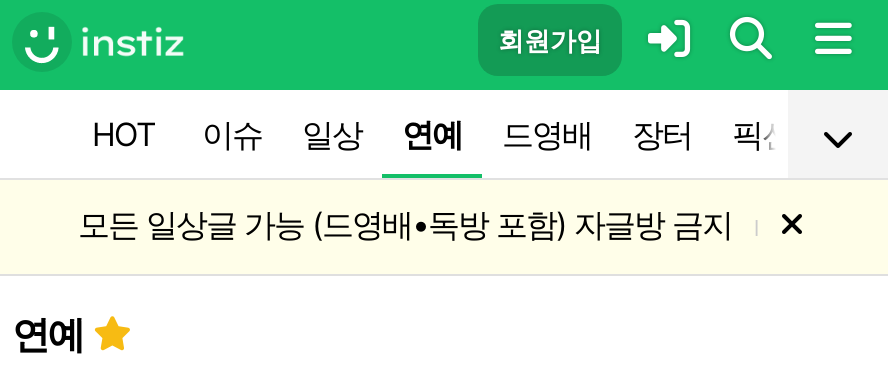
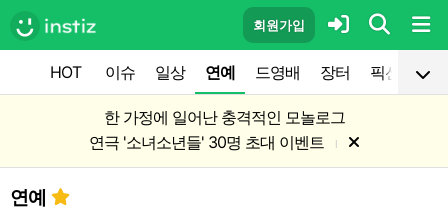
- 모든 일상글 가능 (드영배•독방 포함) 자글방 금지
+ 한 가정에 일어난 충격적인 모놀로그
+ 연극 '소녀소년들' 30명 초대 이벤트
